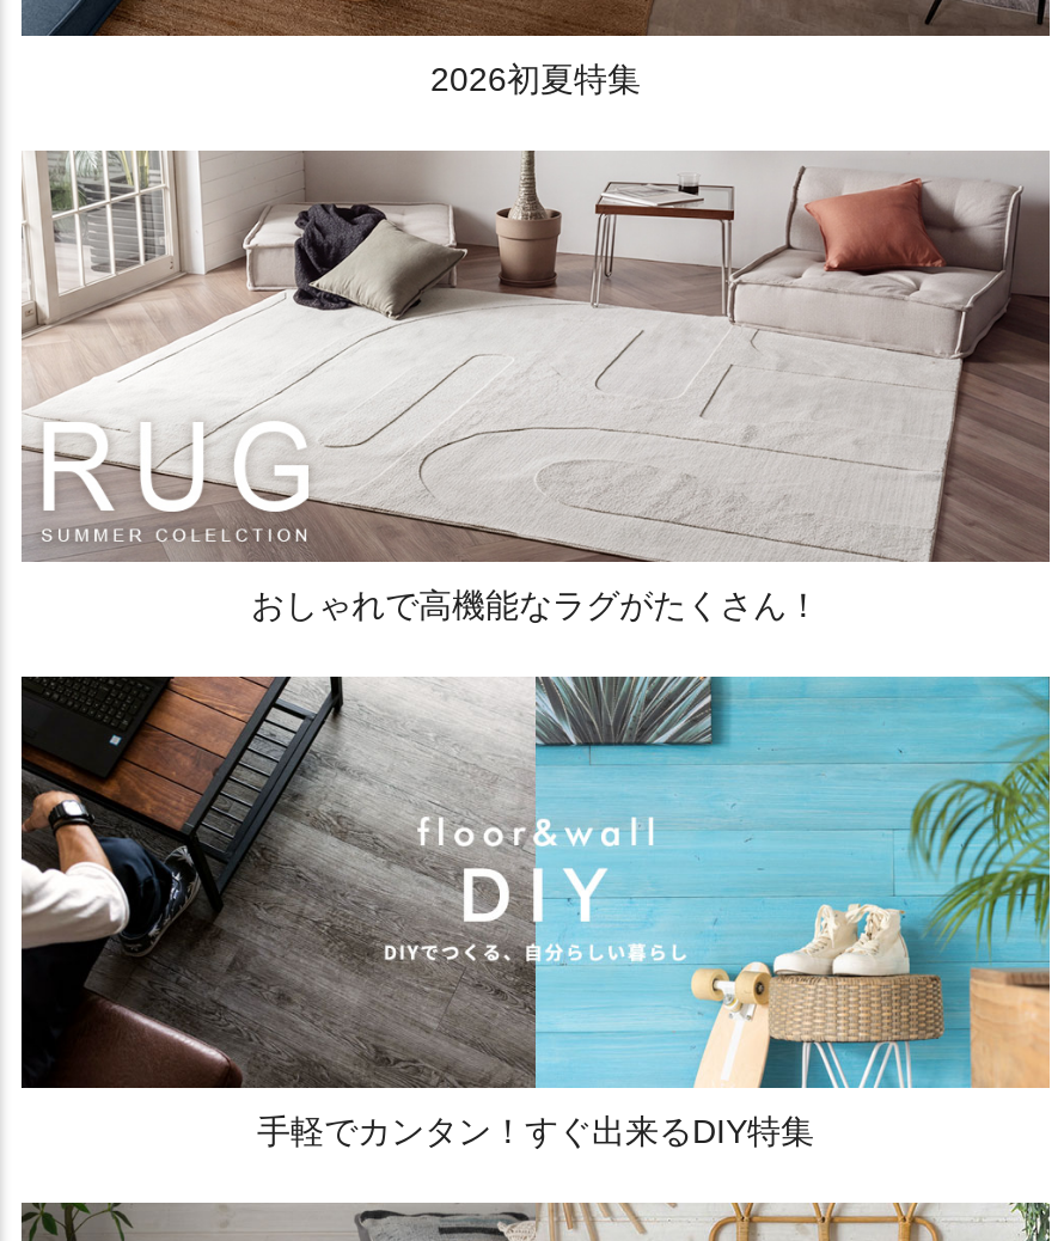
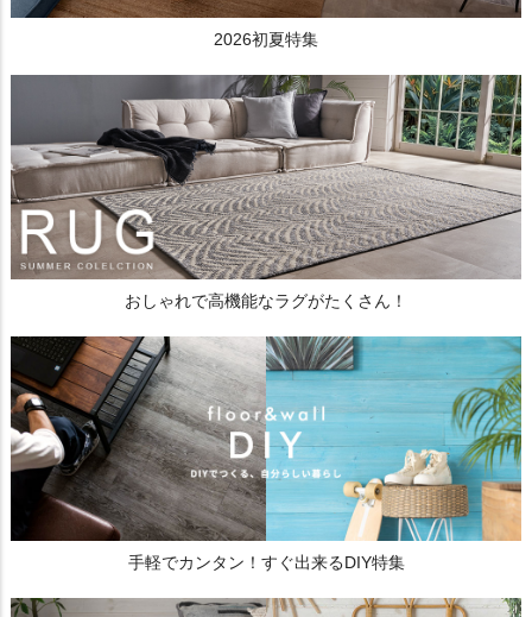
- [image]
+ [image]
